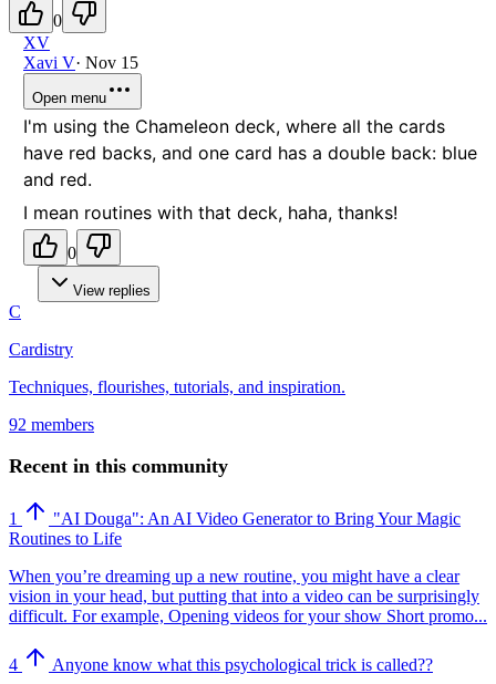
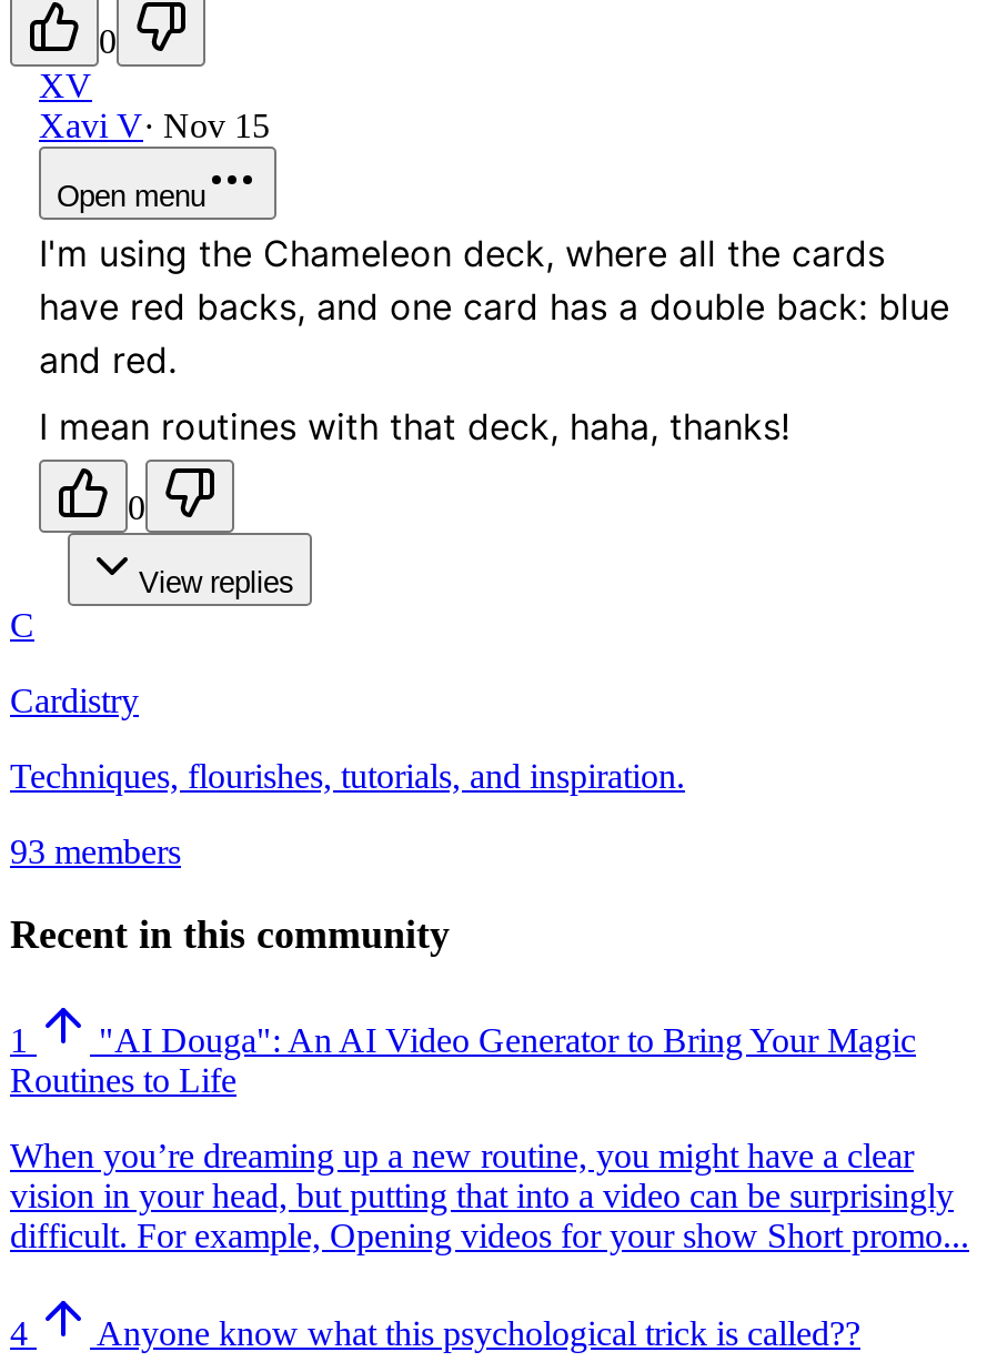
- 92 members
+ 93 members
